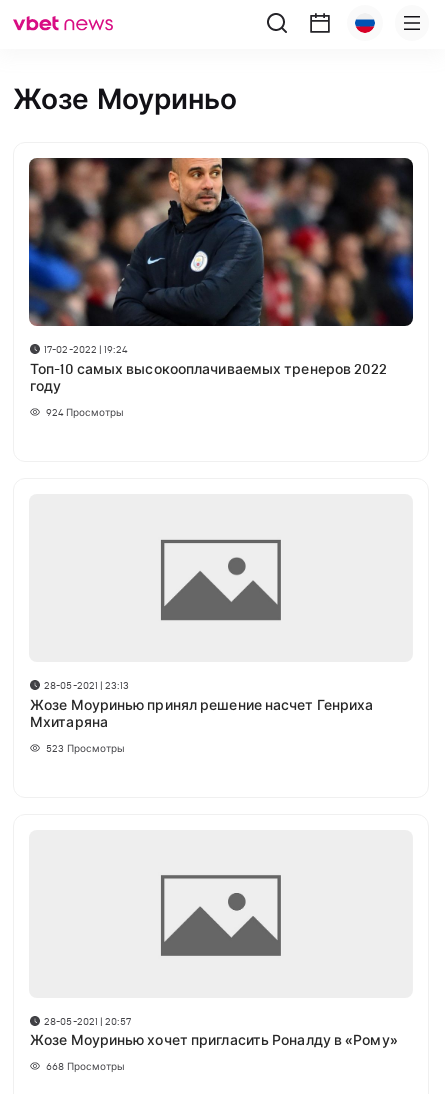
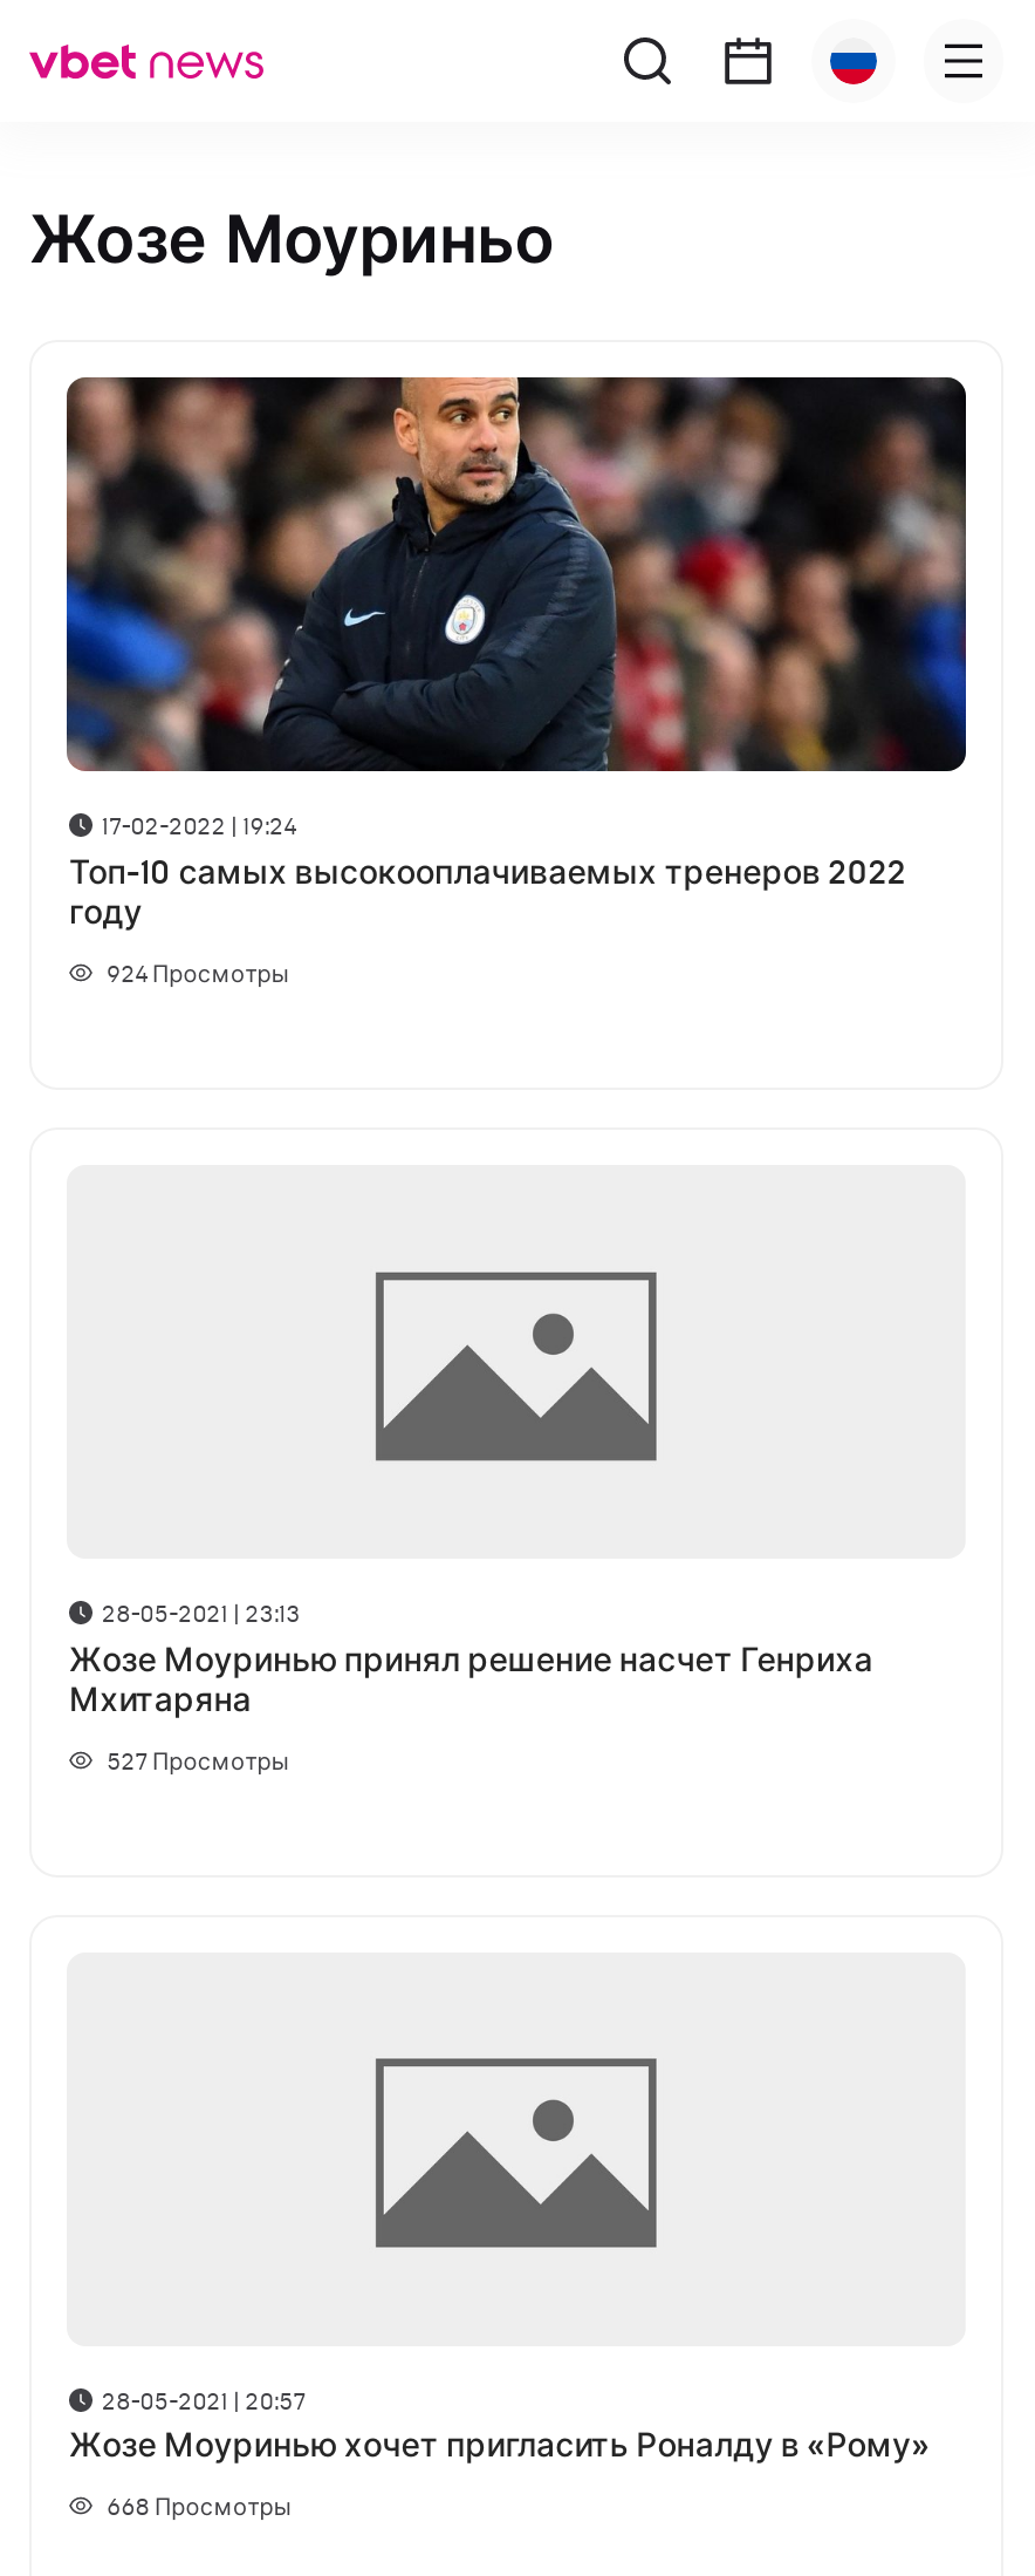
- 523 Просмотры
+ 527 Просмотры
